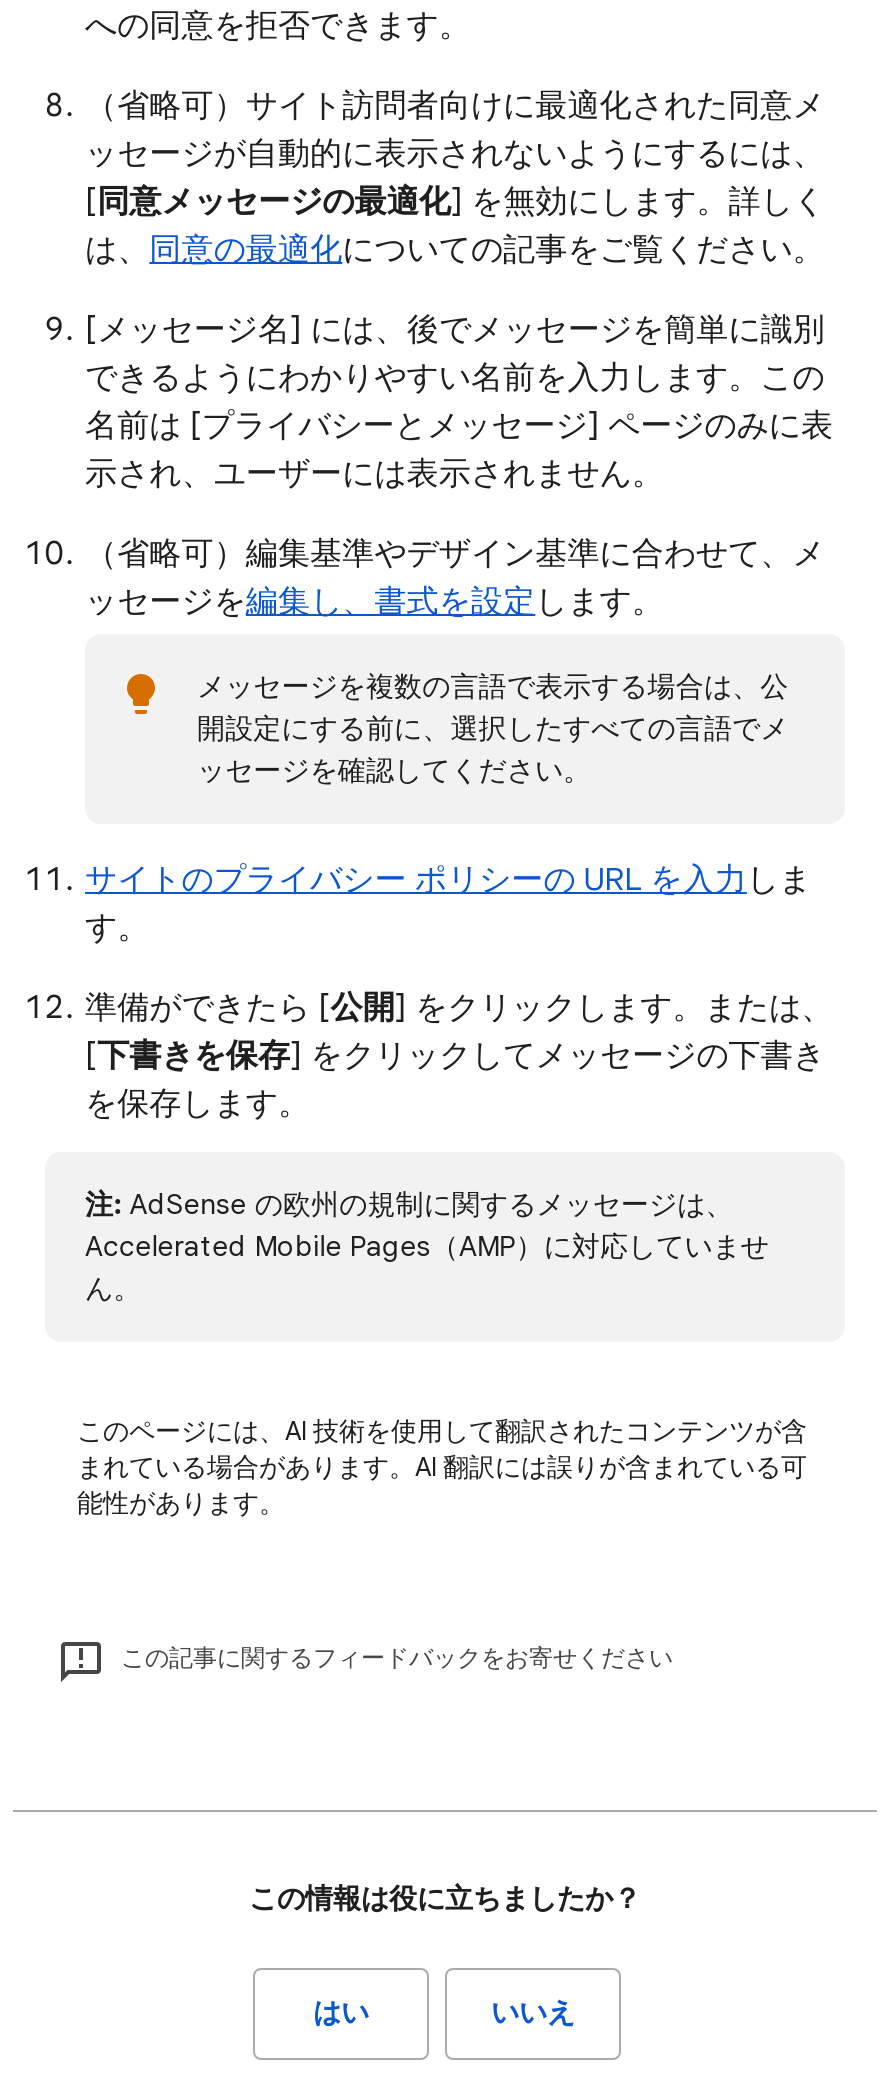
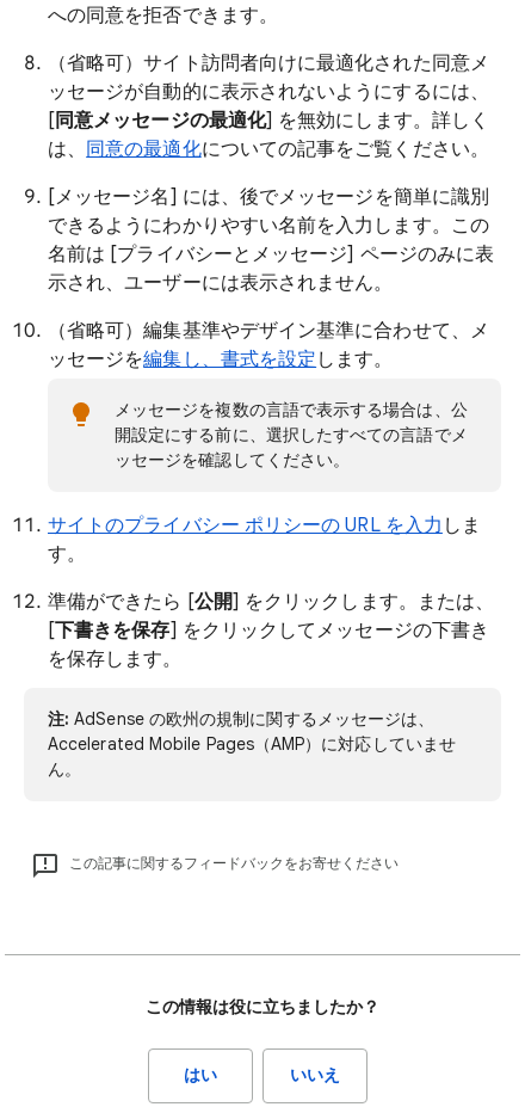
- このページには、AI 技術を使用して翻訳されたコンテンツが含
- まれている場合があります。AI 翻訳には誤りが含まれている可
- 能性があります。
